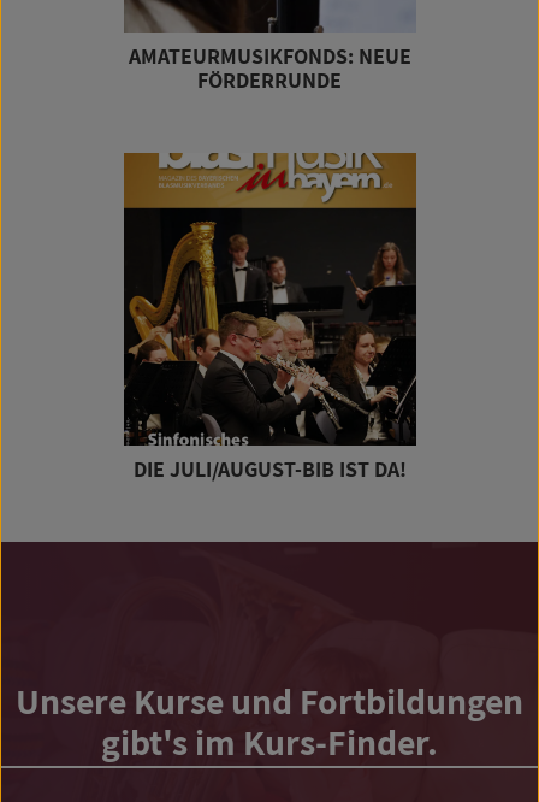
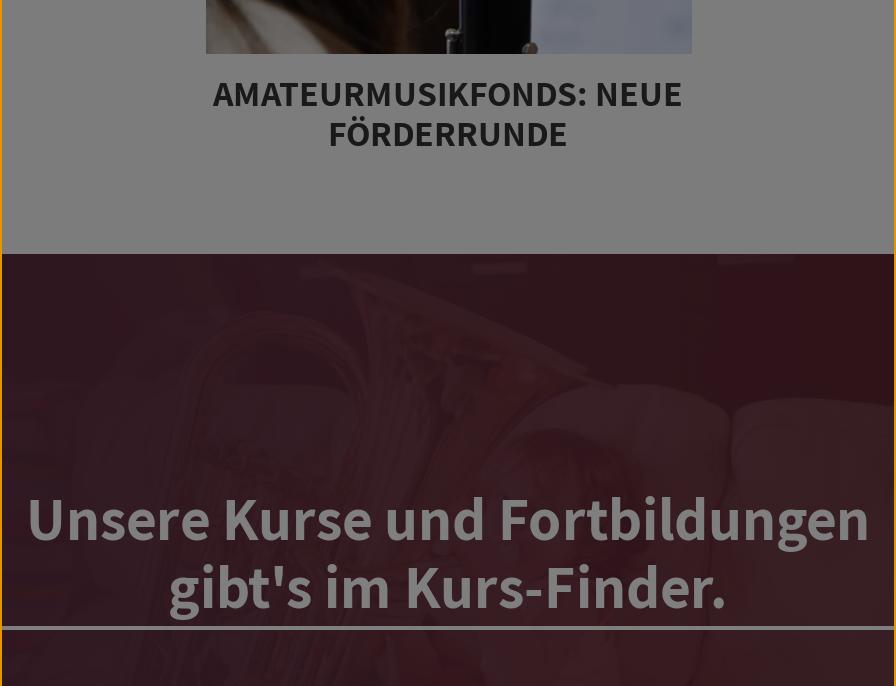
- [image]
- DIE JULI/AUGUST-BIB IST DA!
